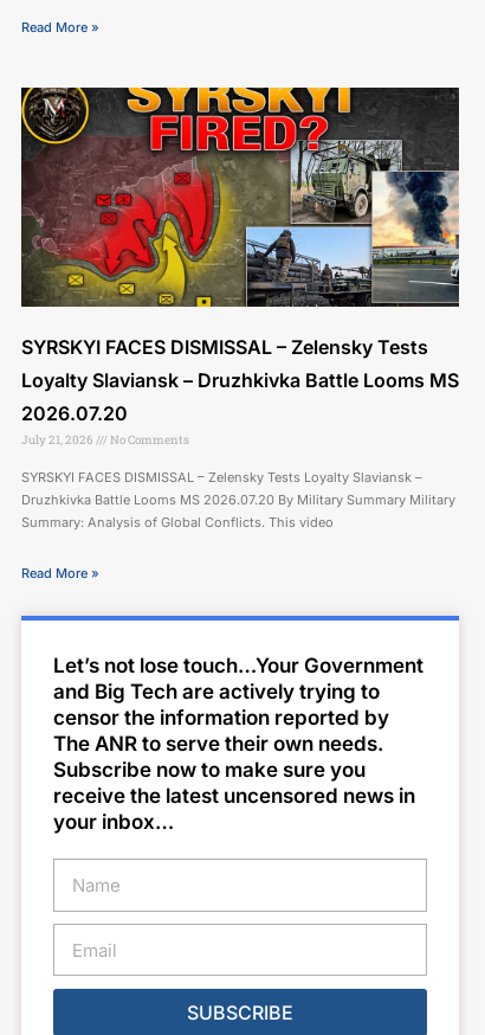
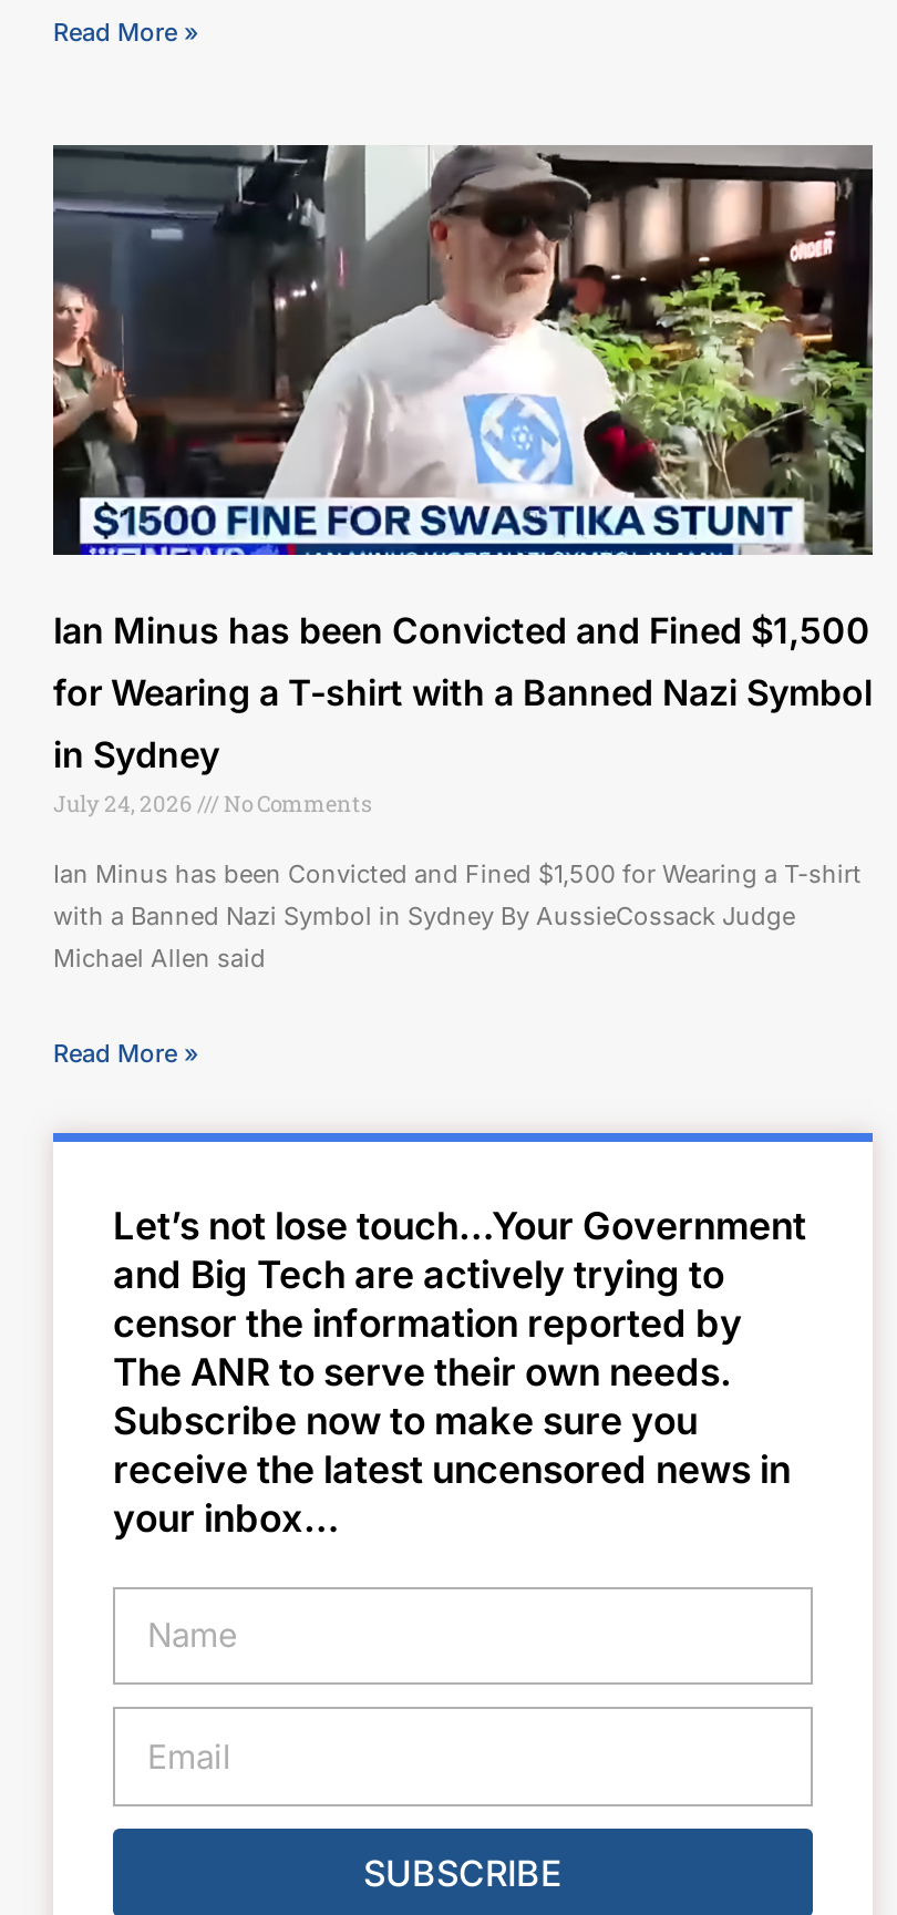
- [image]
- SYRSKYI FACES DISMISSAL – Zelensky Tests
- Loyalty Slaviansk – Druzhkivka Battle Looms MS
- 2026.07.20
- July 21, 2026
+ [image]
+ Ian Minus has been Convicted and Fined $1,500
+ for Wearing a T-shirt with a Banned Nazi Symbol
+ in Sydney
+ July 24, 2026

- SYRSKYI FACES DISMISSAL – Zelensky Tests Loyalty Slaviansk –
- Druzhkivka Battle Looms MS 2026.07.20 By Military Summary Military
- Summary: Analysis of Global Conflicts. This video
+ Ian Minus has been Convicted and Fined $1,500 for Wearing a T-shirt
+ with a Banned Nazi Symbol in Sydney By AussieCossack Judge
+ Michael Allen said
